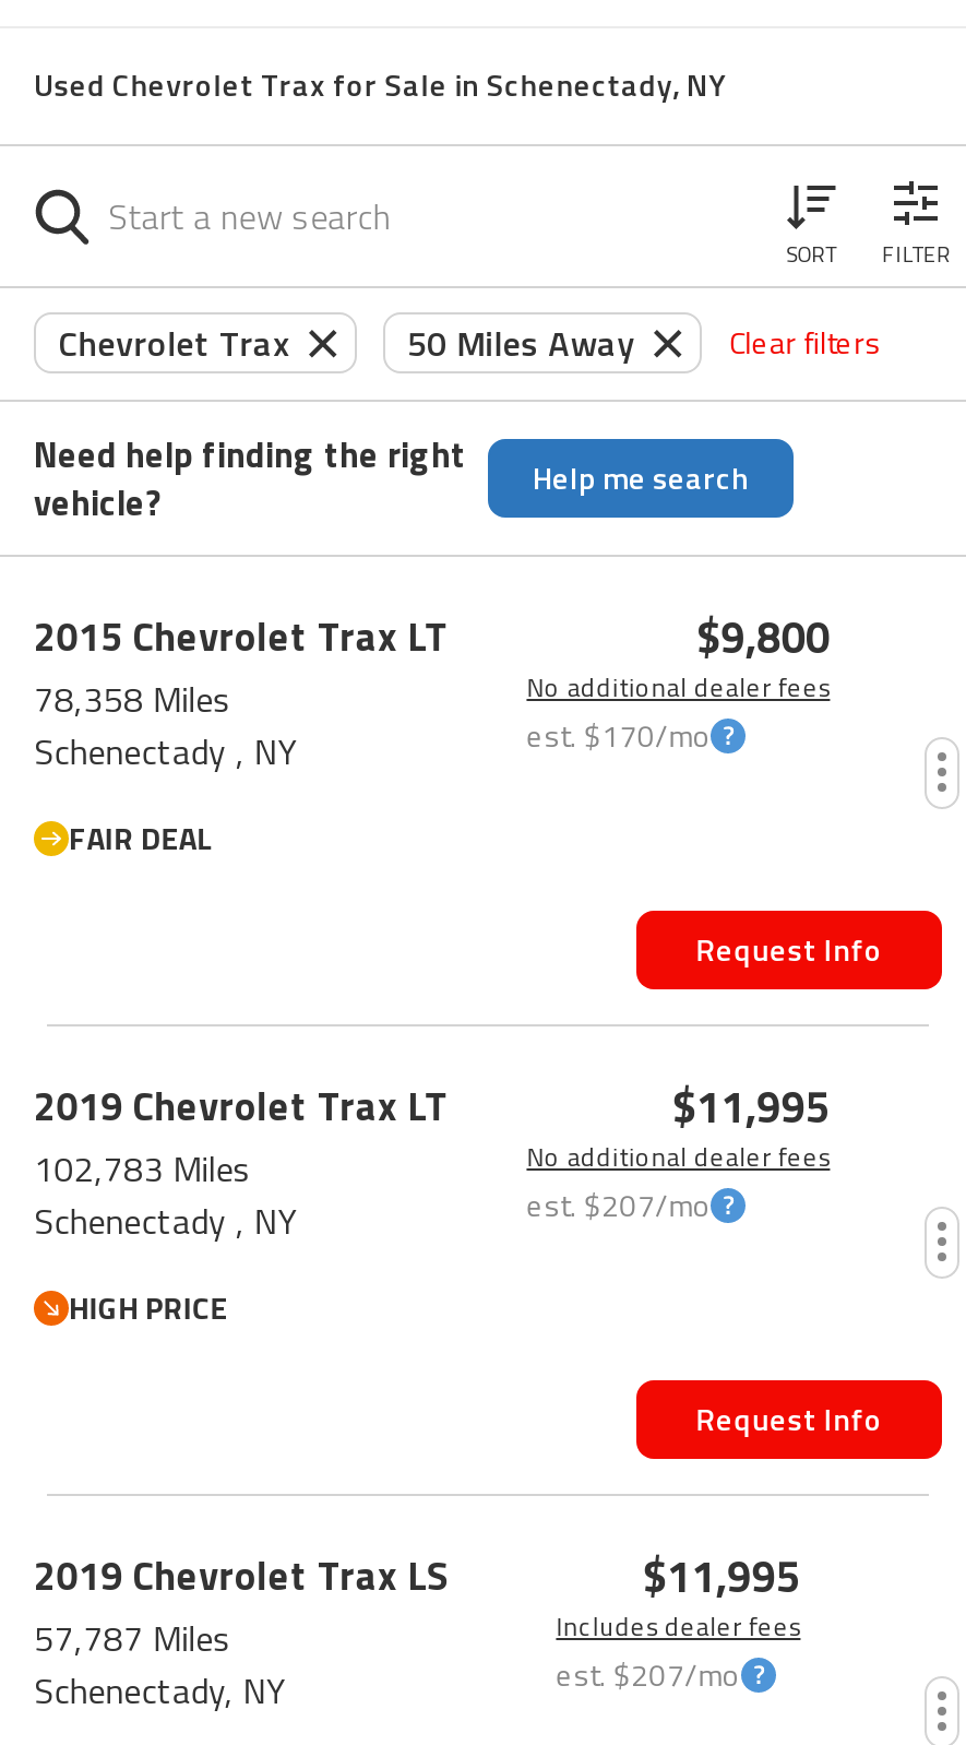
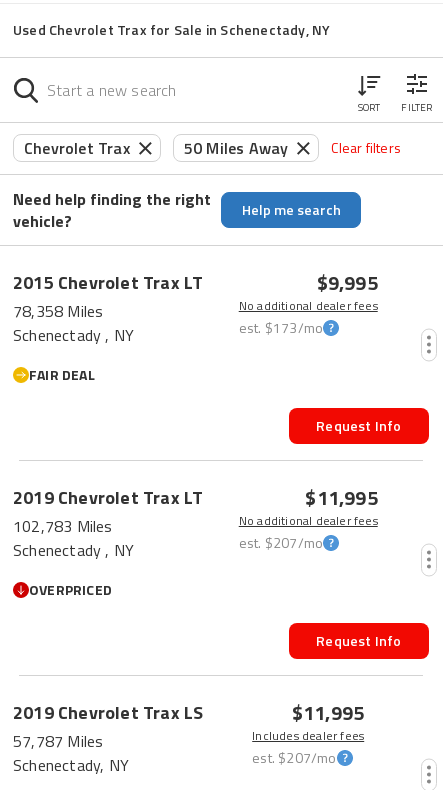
- $9,800
+ $9,995

- est. $170/mo
+ est. $173/mo

- HIGH PRICE
+ OVERPRICED
